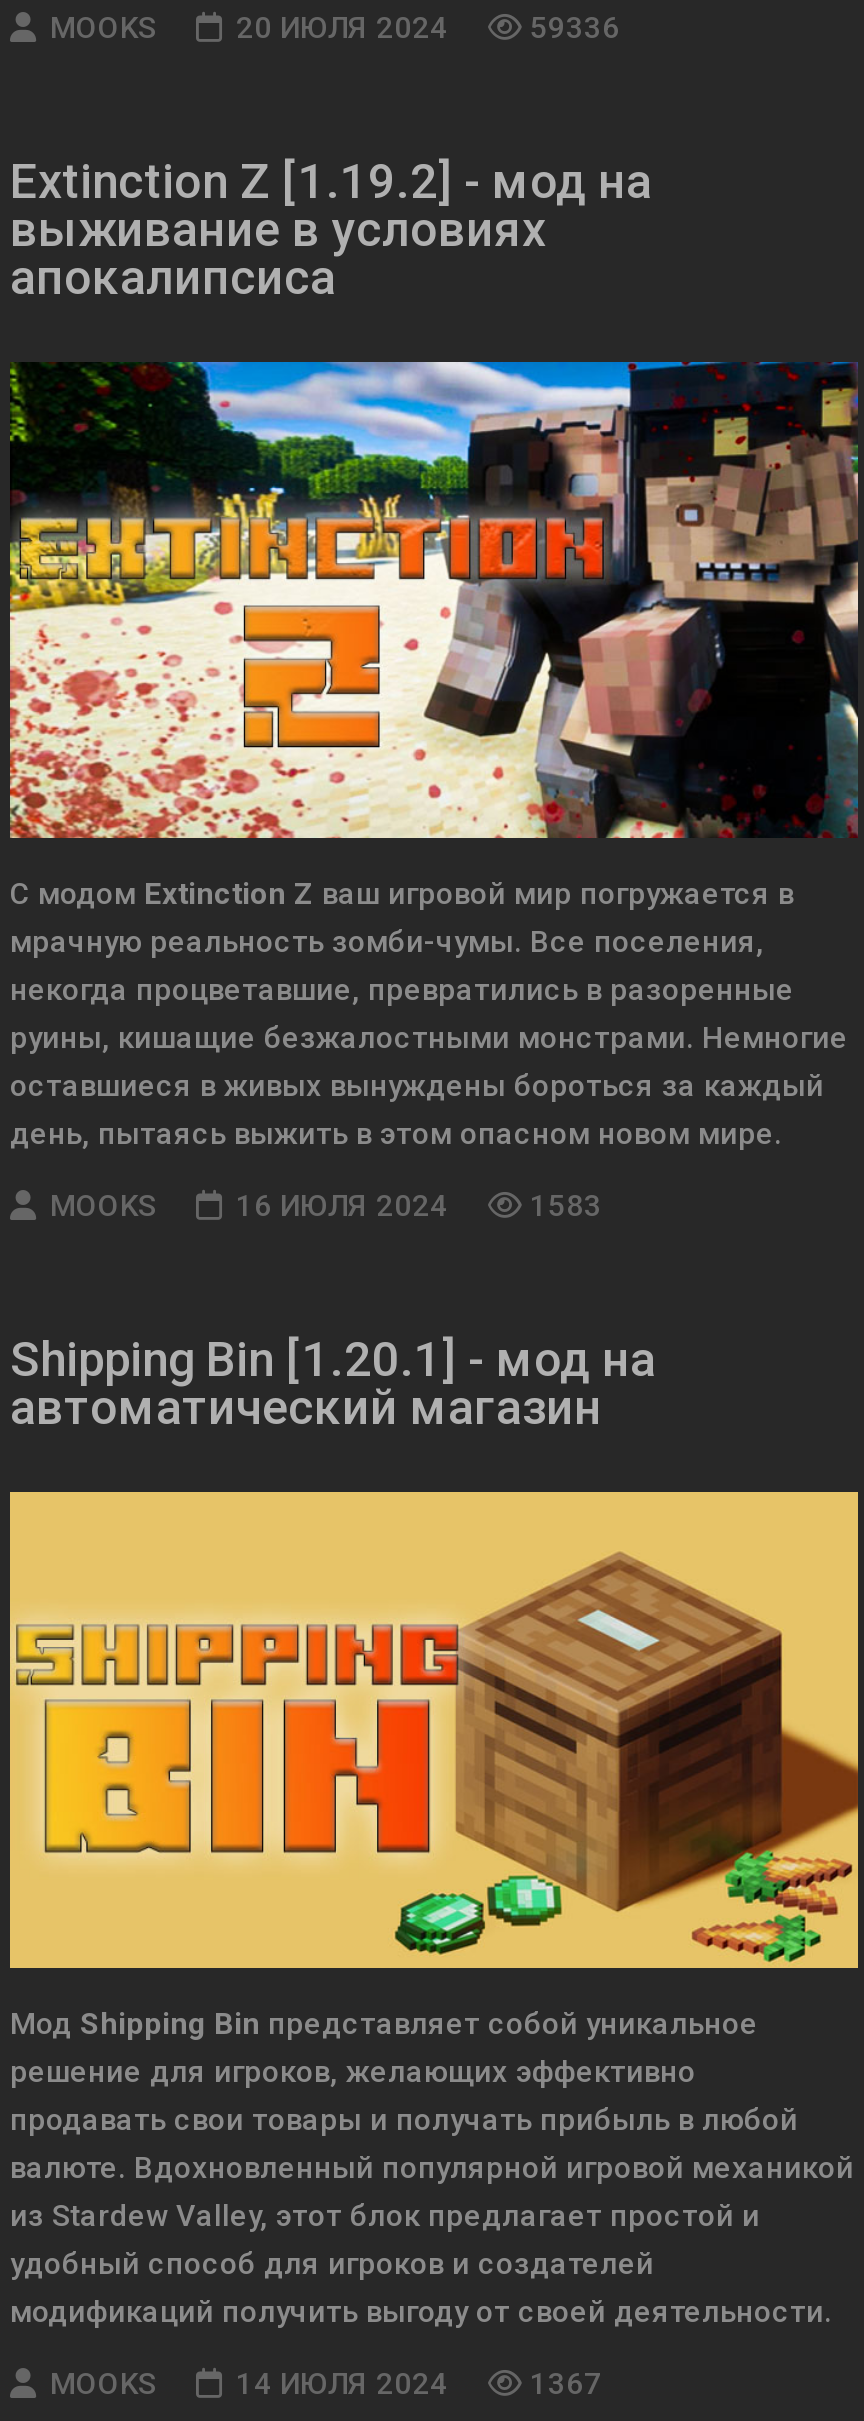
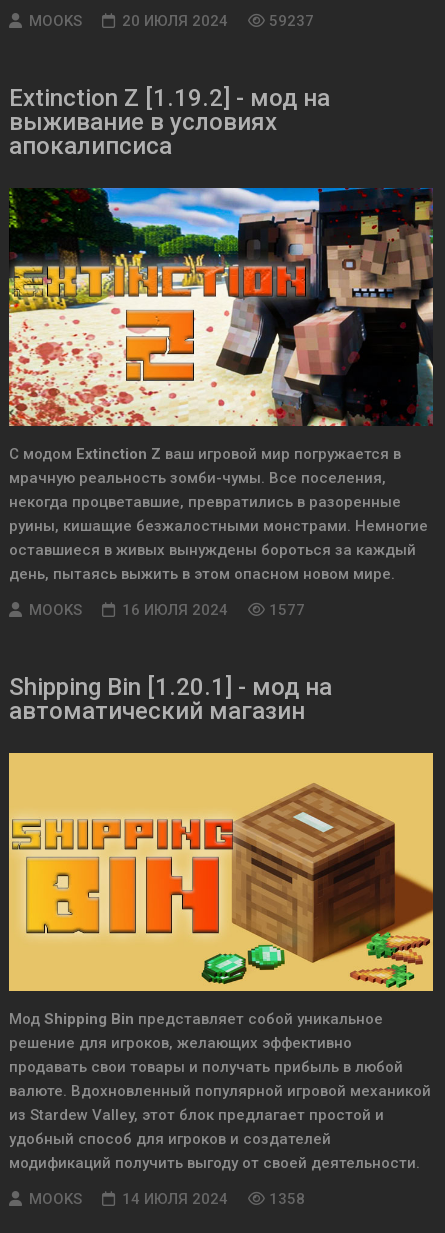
- 59336
+ 59237

- 1583
+ 1577

- 1367
+ 1358
